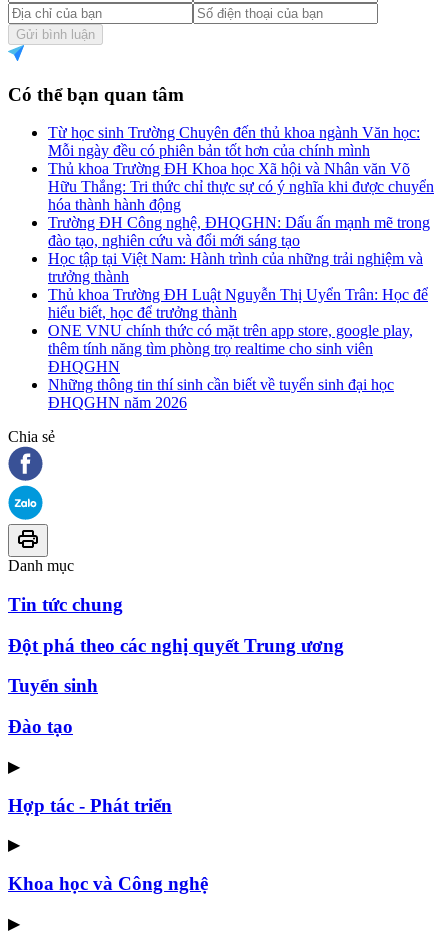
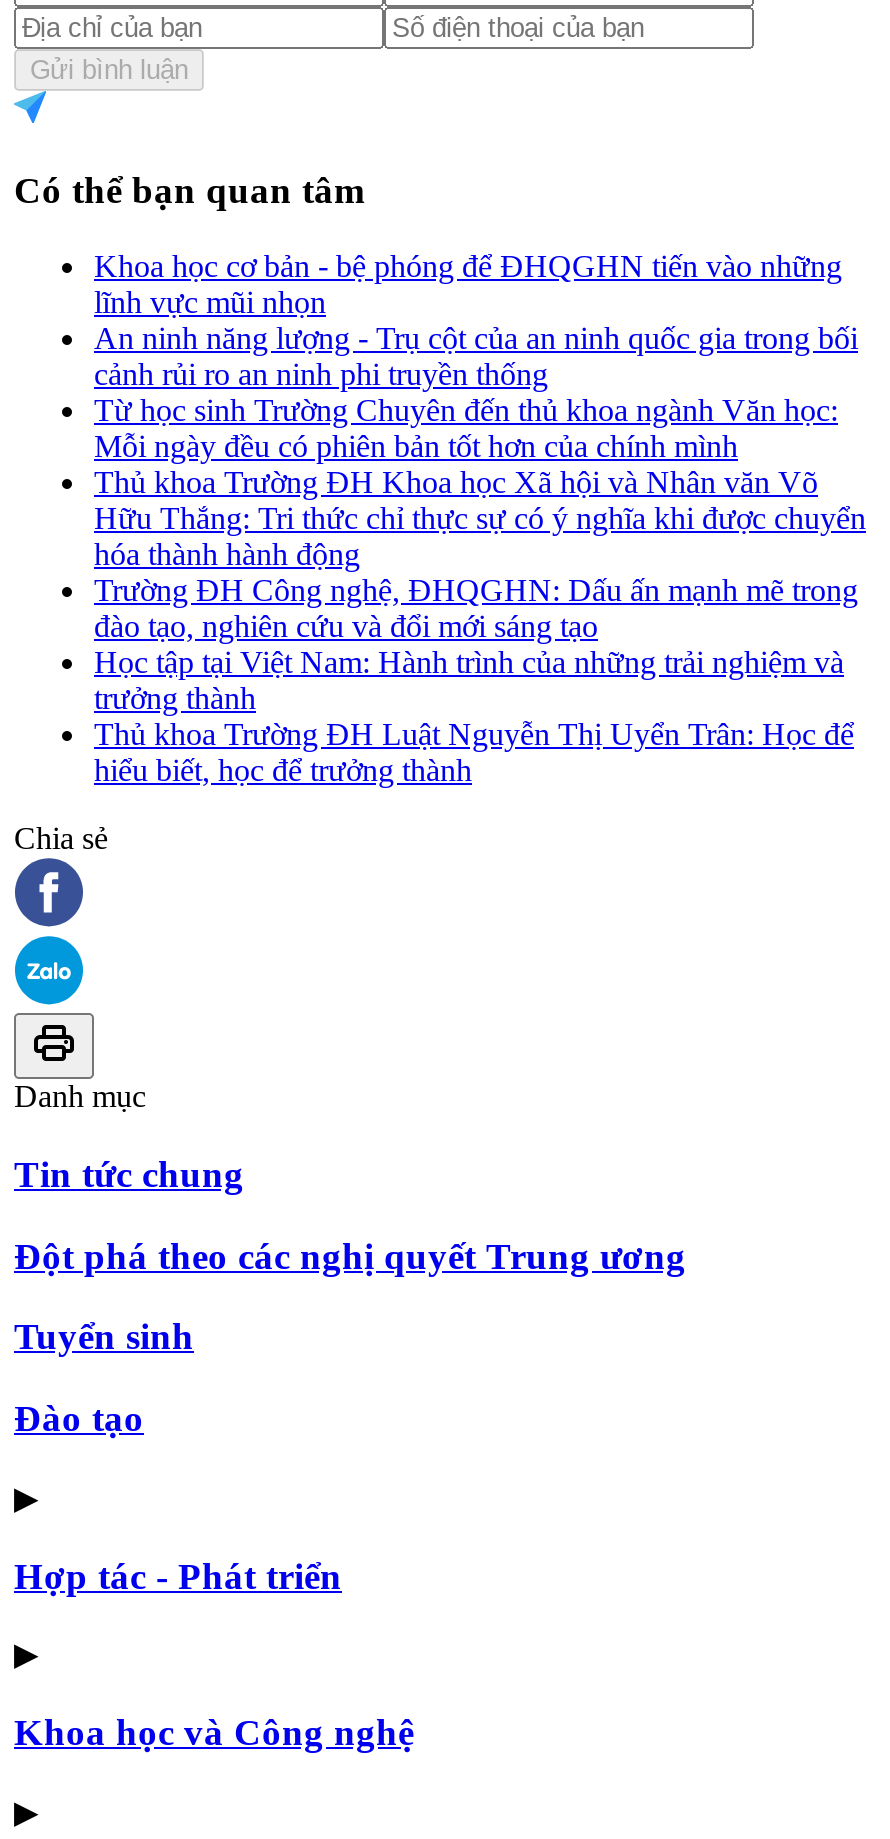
+ Khoa học cơ bản - bệ phóng để ĐHQGHN tiến vào những
+ lĩnh vực mũi nhọn
+ An ninh năng lượng - Trụ cột của an ninh quốc gia trong bối
+ cảnh rủi ro an ninh phi truyền thống

moved down: Từ học sinh Trường Chuyên đến thủ khoa ngành Văn học: | Mỗi ngày đều có phiên bản tốt hơn của chính mình | Thủ khoa Trường ĐH Khoa học Xã hội và Nhân văn Võ | ... | Thủ khoa Trường ĐH Luật Nguyễn Thị Uyển Trân: Học để | hiểu biết, học để trưởng thành

- ONE VNU chính thức có mặt trên app store, google play,
- thêm tính năng tìm phòng trọ realtime cho sinh viên
- ĐHQGHN
- Những thông tin thí sinh cần biết về tuyển sinh đại học
- ĐHQGHN năm 2026
